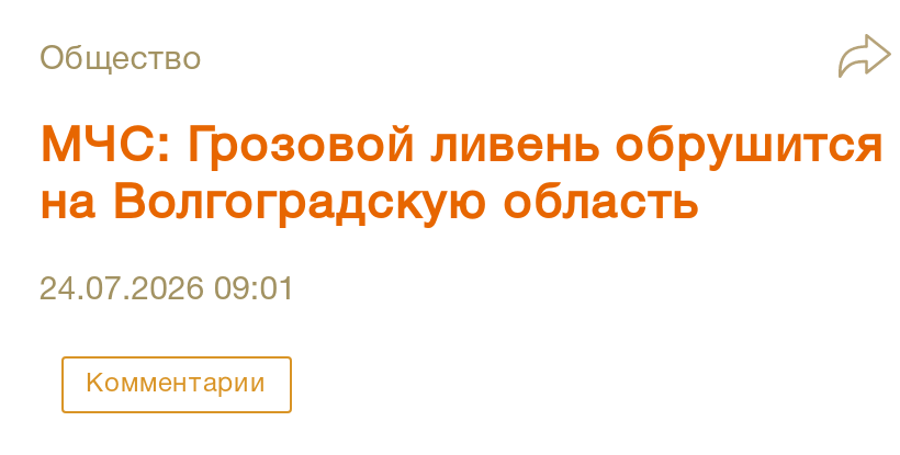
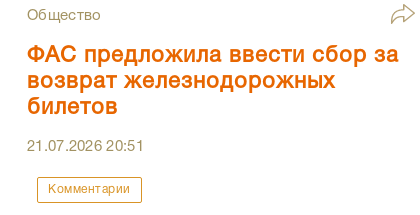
- МЧС: Грозовой ливень обрушится
- на Волгоградскую область
+ ФАС предложила ввести сбор за
+ возврат железнодорожных
+ билетов

- 24.07.2026 09:01
+ 21.07.2026 20:51
